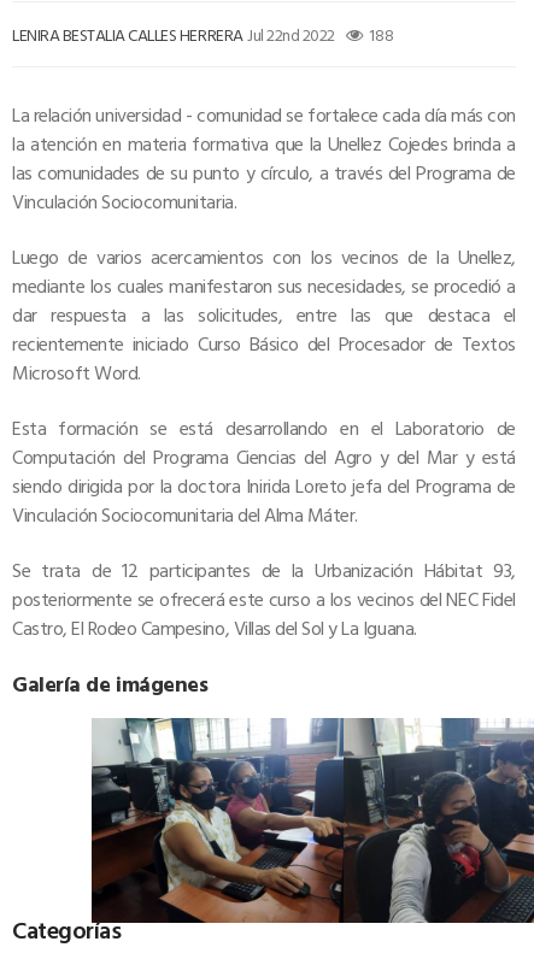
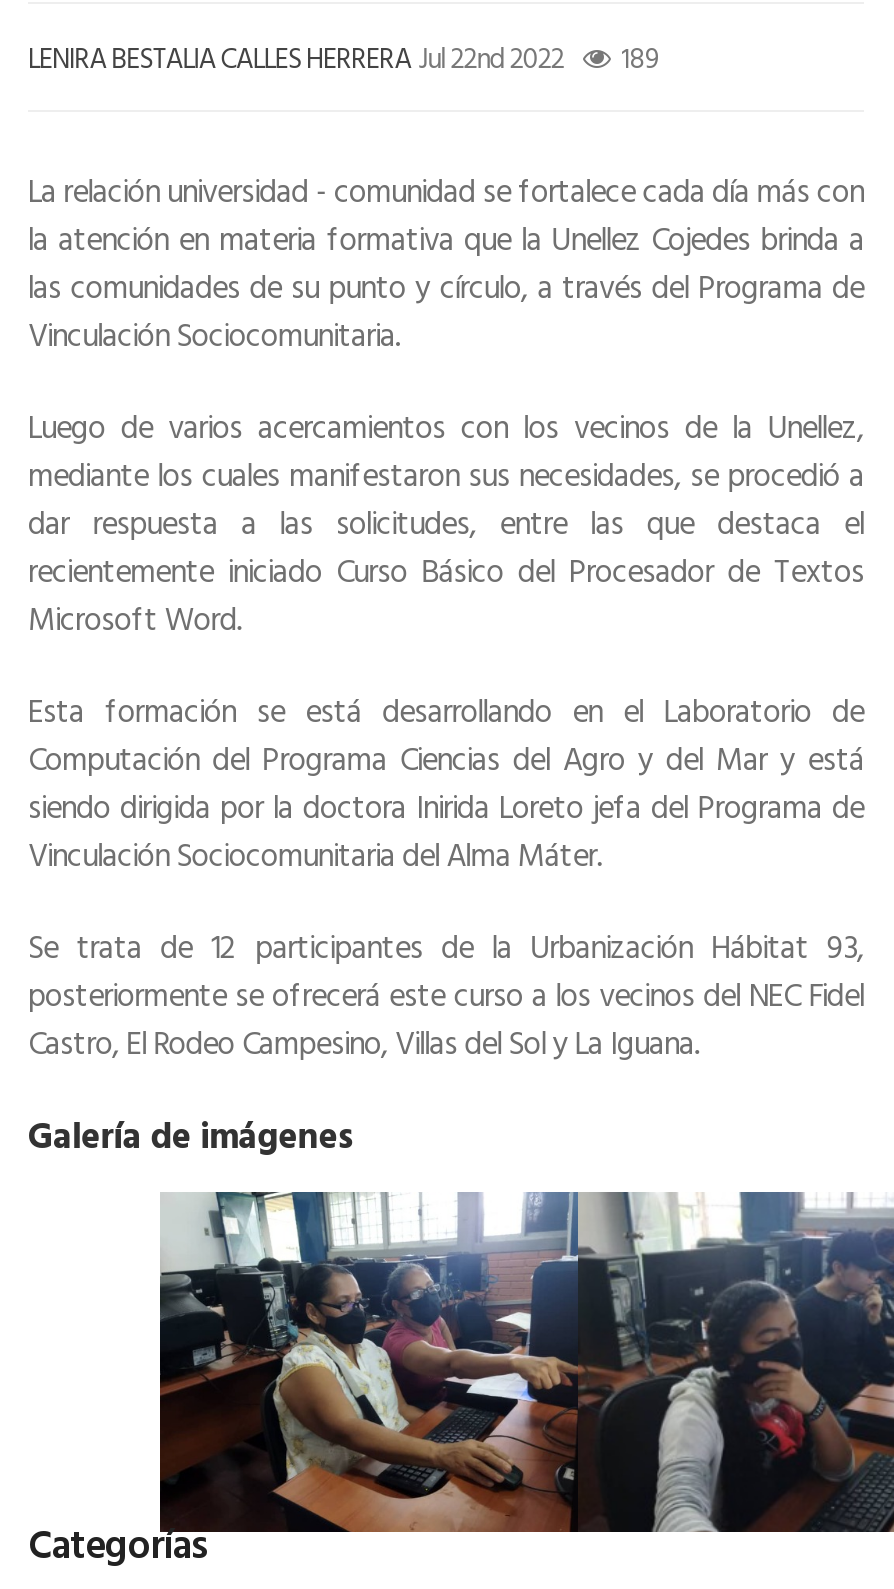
- LENIRA BESTALIA CALLES HERRERA Jul 22nd 2022 188
+ LENIRA BESTALIA CALLES HERRERA Jul 22nd 2022 189
